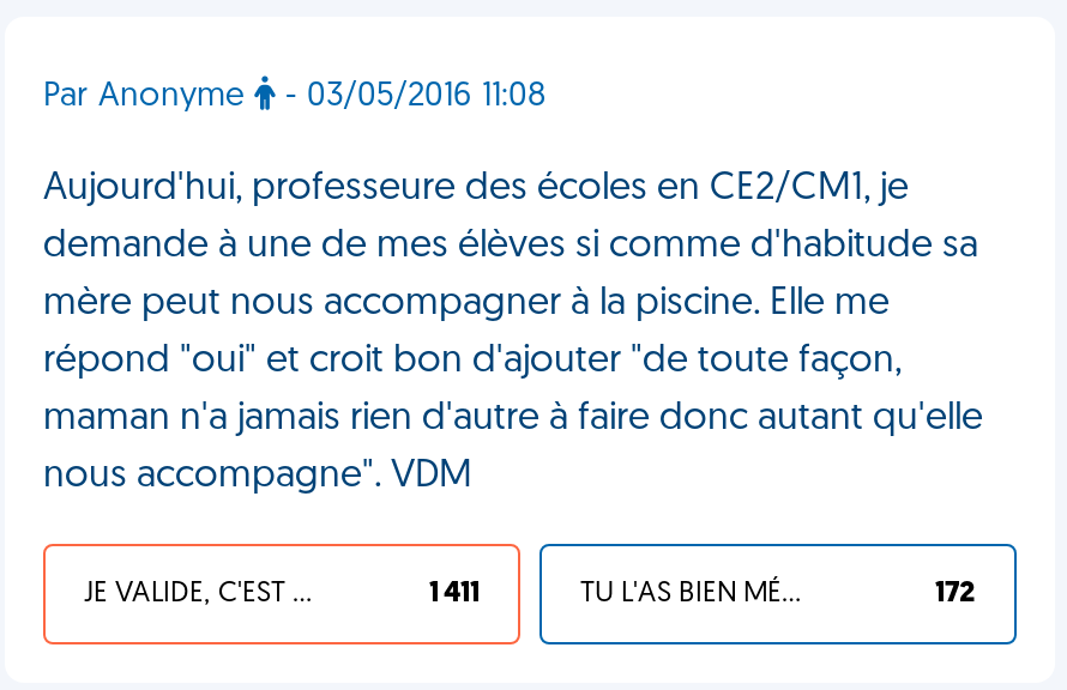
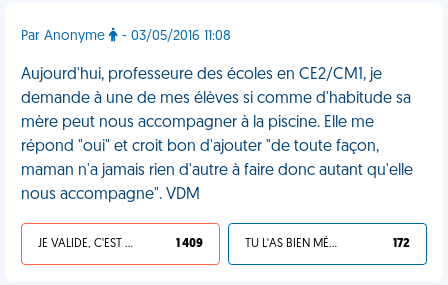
- 1 411
+ 1 409
